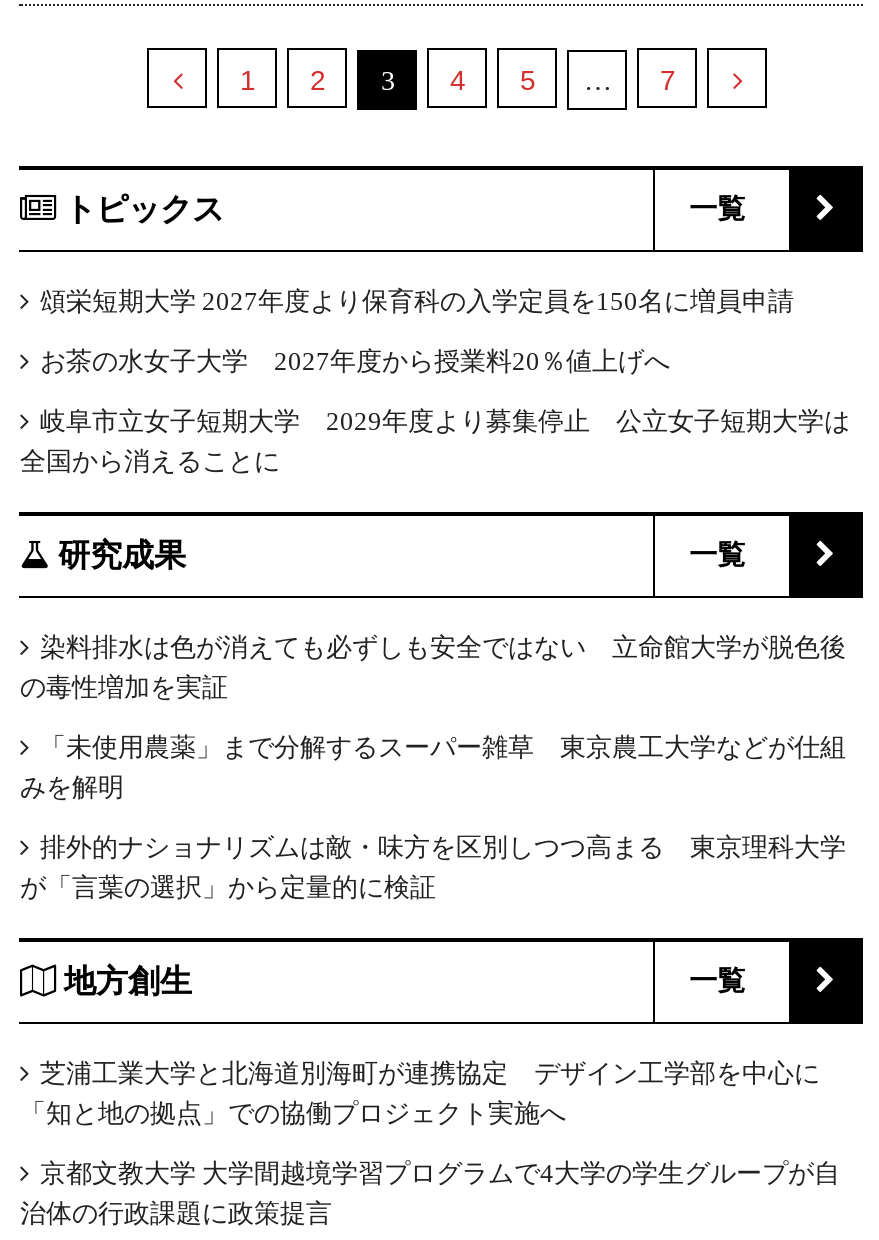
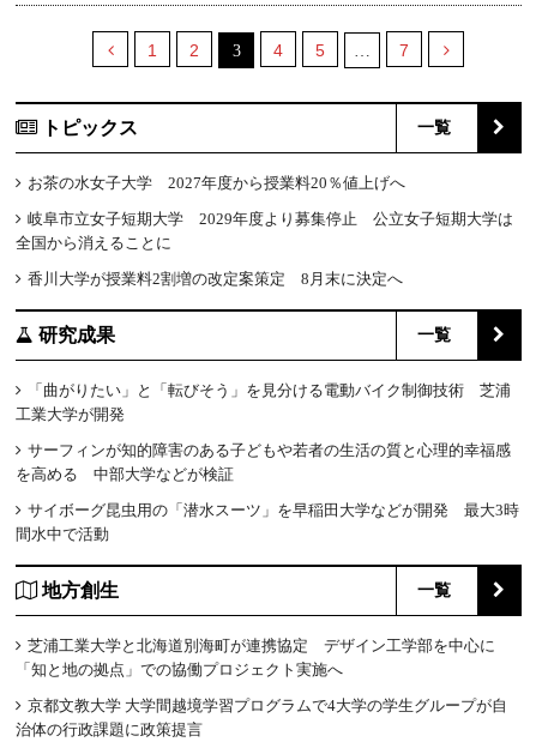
- 頌栄短期大学 2027年度より保育科の入学定員を150名に増員申請

moved up: お茶の水女子大学 2027年度から授業料20％値上げへ | 岐阜市立女子短期大学 2029年度より募集停止 公立女子短期大学は | 全国から消えることに

+ 香川大学が授業料2割増の改定案策定 8月末に決定へ

- 染料排水は色が消えても必ずしも安全ではない 立命館大学が脱色後
- の毒性増加を実証
+ 「曲がりたい」と「転びそう」を見分ける電動バイク制御技術 芝浦
+ 工業大学が開発

- 「未使用農薬」まで分解するスーパー雑草 東京農工大学などが仕組
- みを解明
+ サーフィンが知的障害のある子どもや若者の生活の質と心理的幸福感
+ を高める 中部大学などが検証

- 排外的ナショナリズムは敵・味方を区別しつつ高まる 東京理科大学
- が「言葉の選択」から定量的に検証
+ サイボーグ昆虫用の「潜水スーツ」を早稲田大学などが開発 最大3時
+ 間水中で活動
